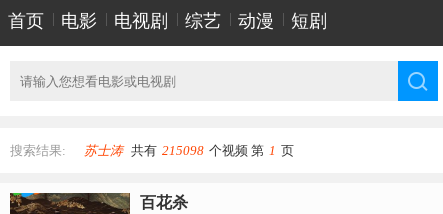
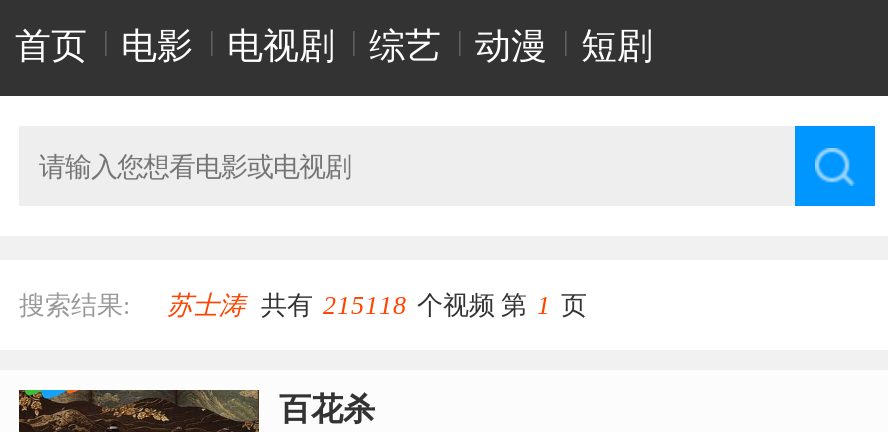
- 苏士涛 共有 215098 个视频 第 1 页
+ 苏士涛 共有 215118 个视频 第 1 页
